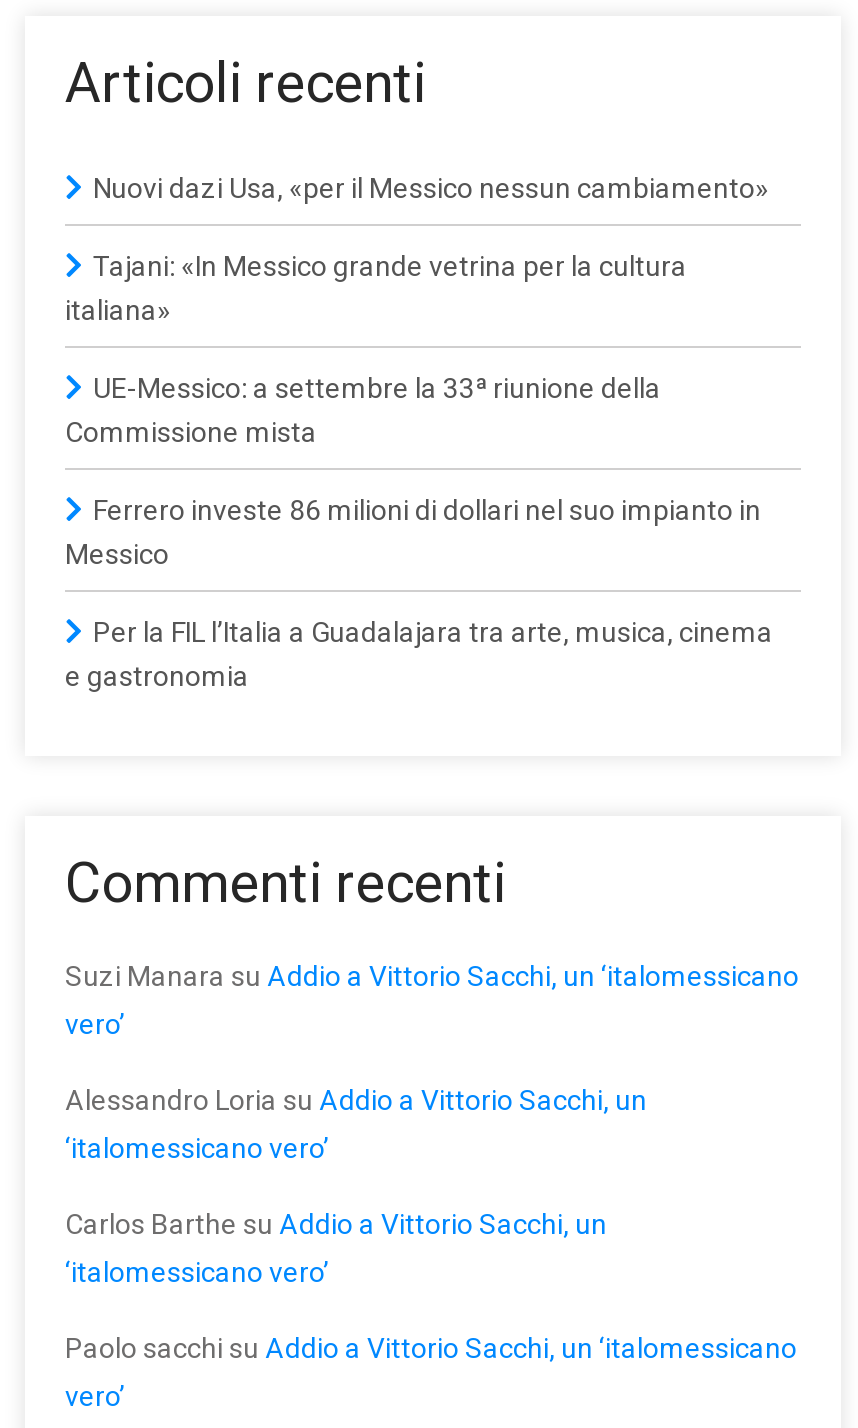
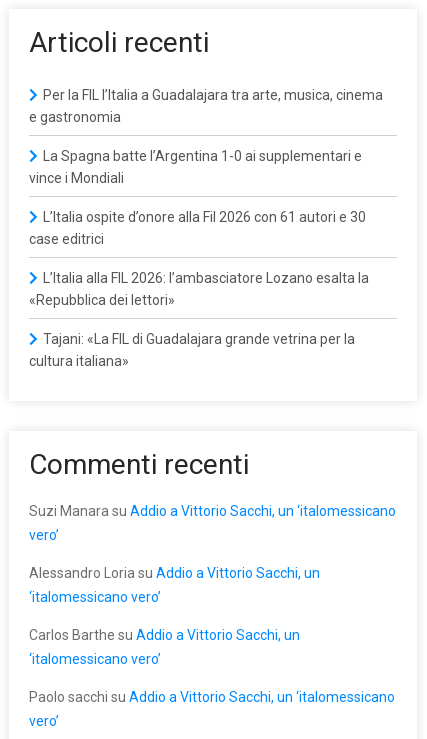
- Nuovi dazi Usa, «per il Messico nessun cambiamento»
- Tajani: «In Messico grande vetrina per la cultura
- italiana»
- UE-Messico: a settembre la 33ª riunione della
- Commissione mista
- Ferrero investe 86 milioni di dollari nel suo impianto in
- Messico

moved up: Per la FIL l’Italia a Guadalajara tra arte, musica, cinema | e gastronomia

+ La Spagna batte l’Argentina 1-0 ai supplementari e
+ vince i Mondiali
+ L’Italia ospite d’onore alla Fil 2026 con 61 autori e 30
+ case editrici
+ L’Italia alla FIL 2026: l’ambasciatore Lozano esalta la
+ «Repubblica dei lettori»
+ Tajani: «La FIL di Guadalajara grande vetrina per la
+ cultura italiana»
